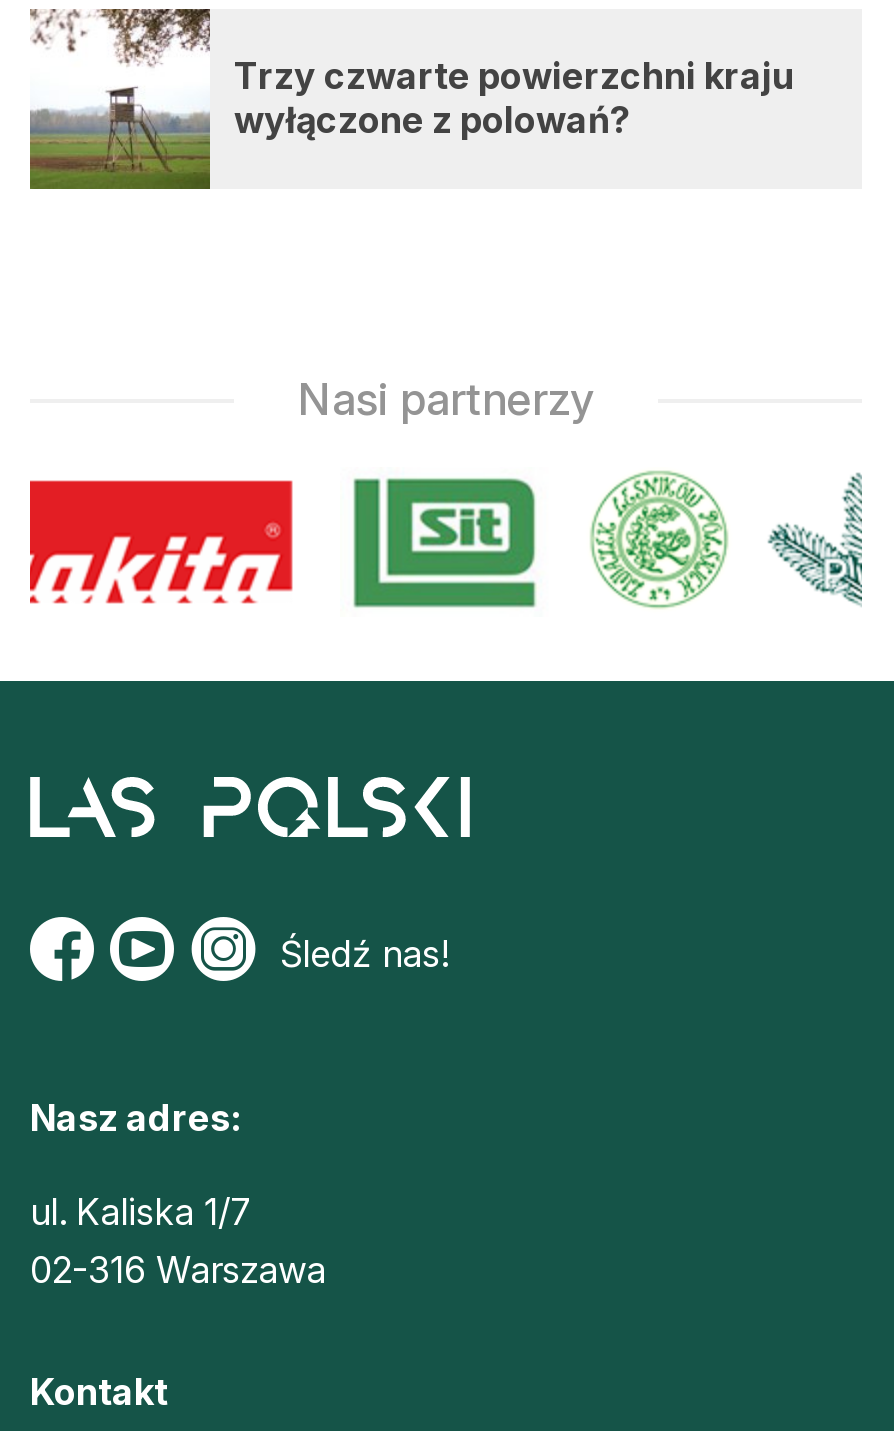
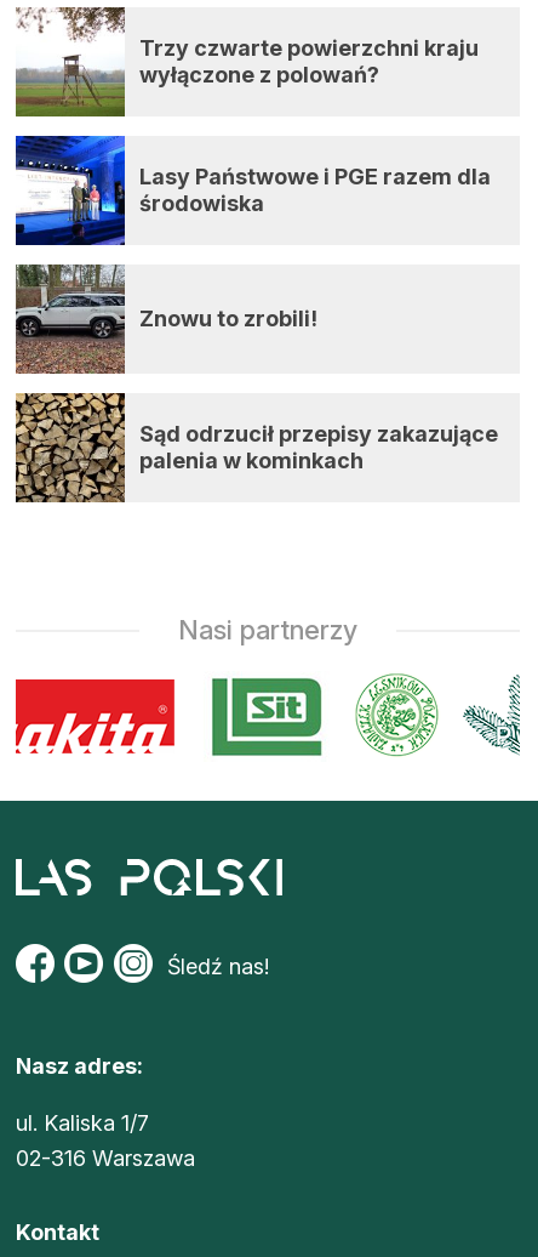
+ [image]
+ Lasy Państwowe i PGE razem dla
+ środowiska

+ [image]
+ Znowu to zrobili!

+ [image]
+ Sąd odrzucił przepisy zakazujące
+ palenia w kominkach
